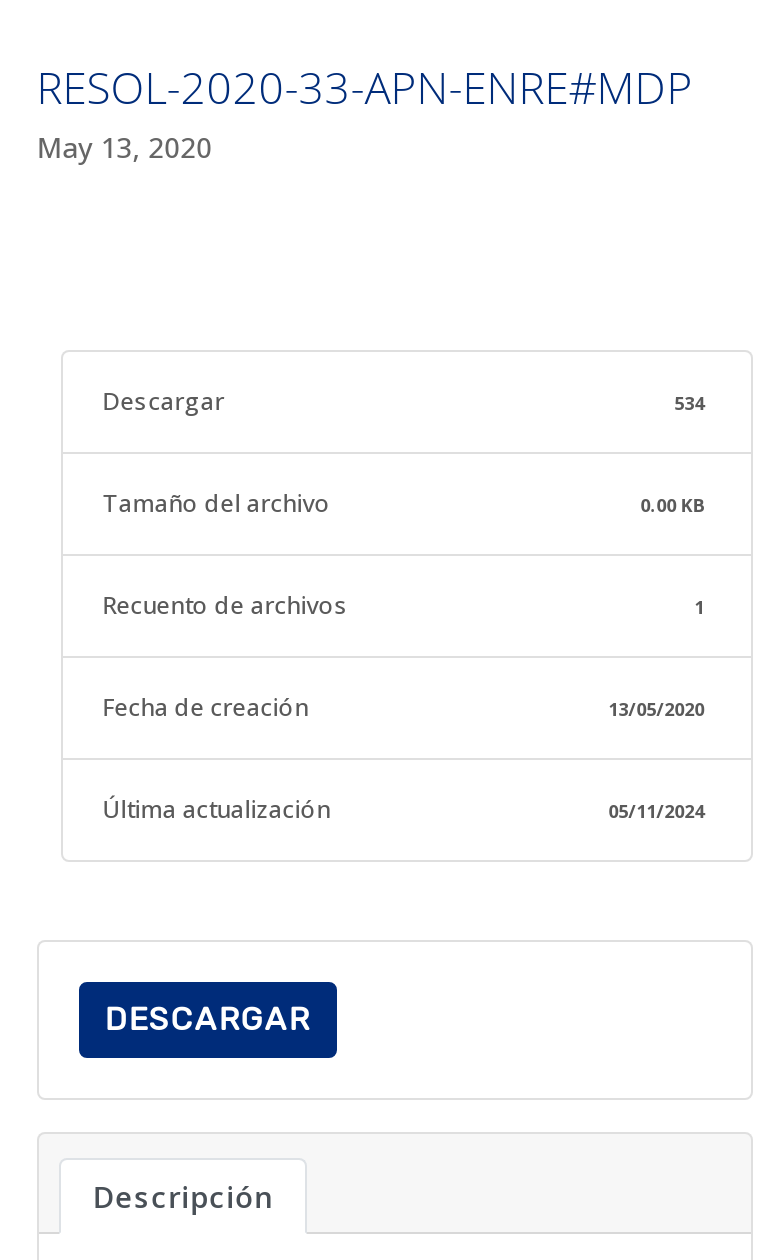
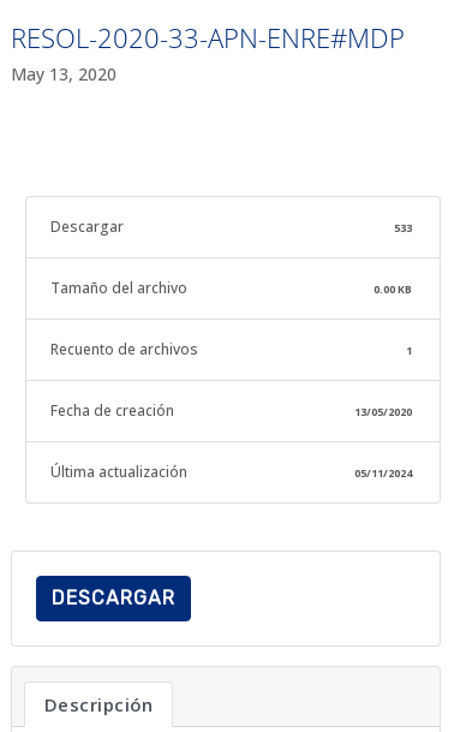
- 534
+ 533
